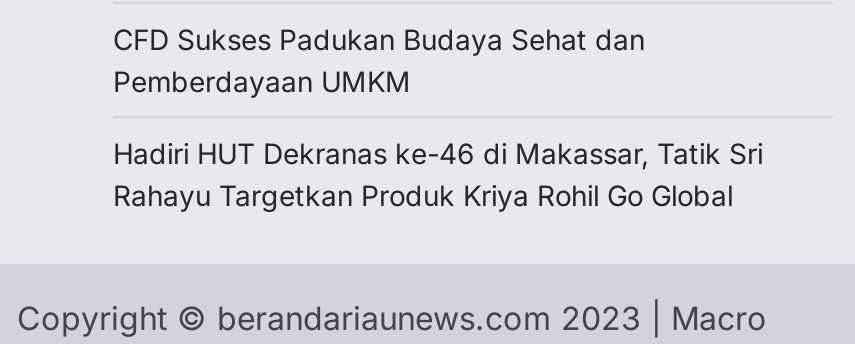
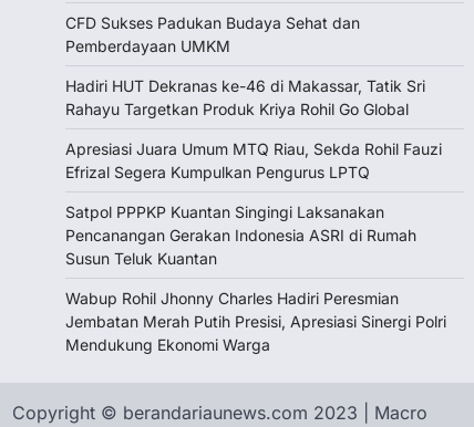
+ Apresiasi Juara Umum MTQ Riau, Sekda Rohil Fauzi
+ Efrizal Segera Kumpulkan Pengurus LPTQ
+ Satpol PPPKP Kuantan Singingi Laksanakan
+ Pencanangan Gerakan Indonesia ASRI di Rumah
+ Susun Teluk Kuantan
+ Wabup Rohil Jhonny Charles Hadiri Peresmian
+ Jembatan Merah Putih Presisi, Apresiasi Sinergi Polri
+ Mendukung Ekonomi Warga
